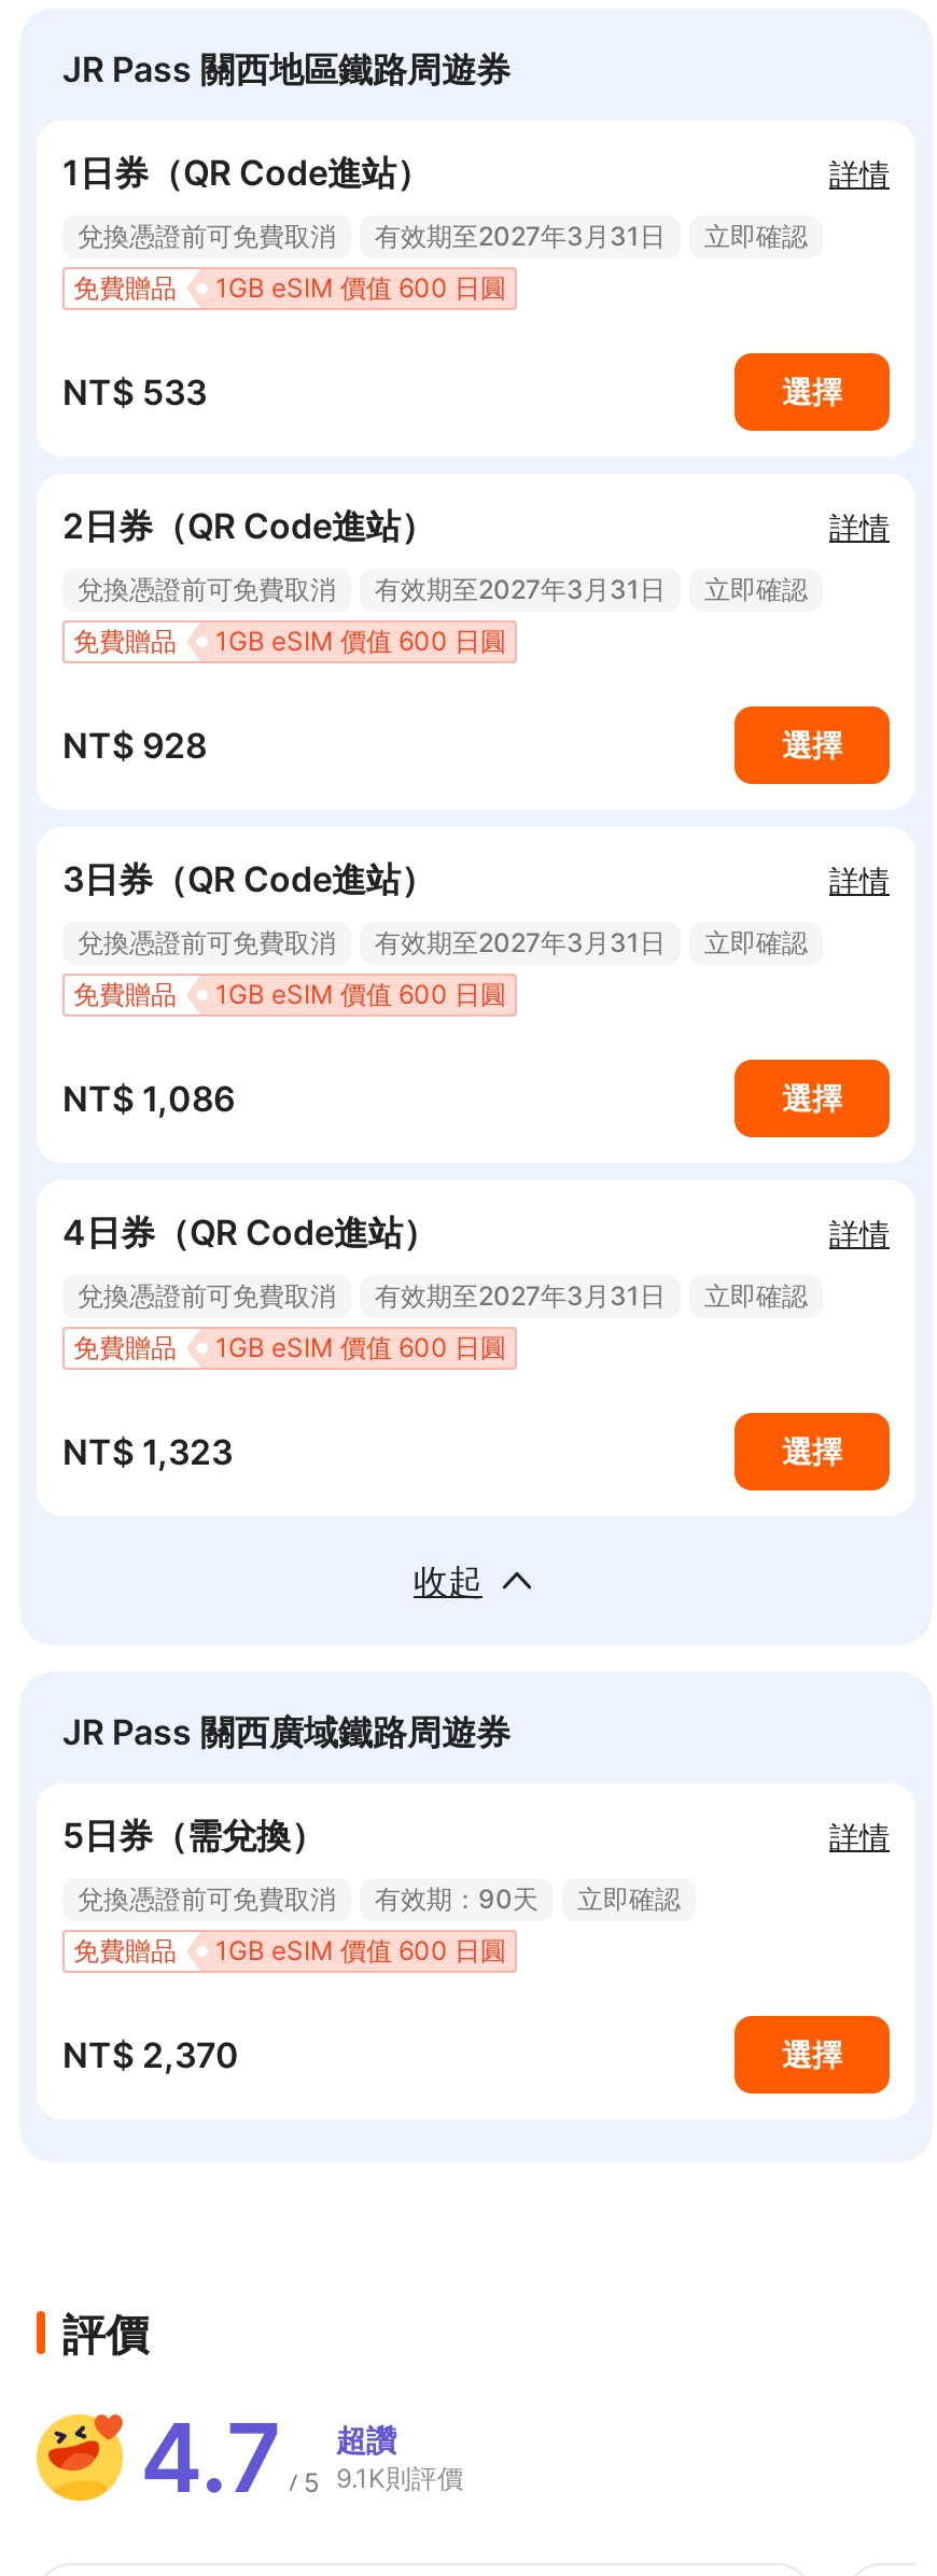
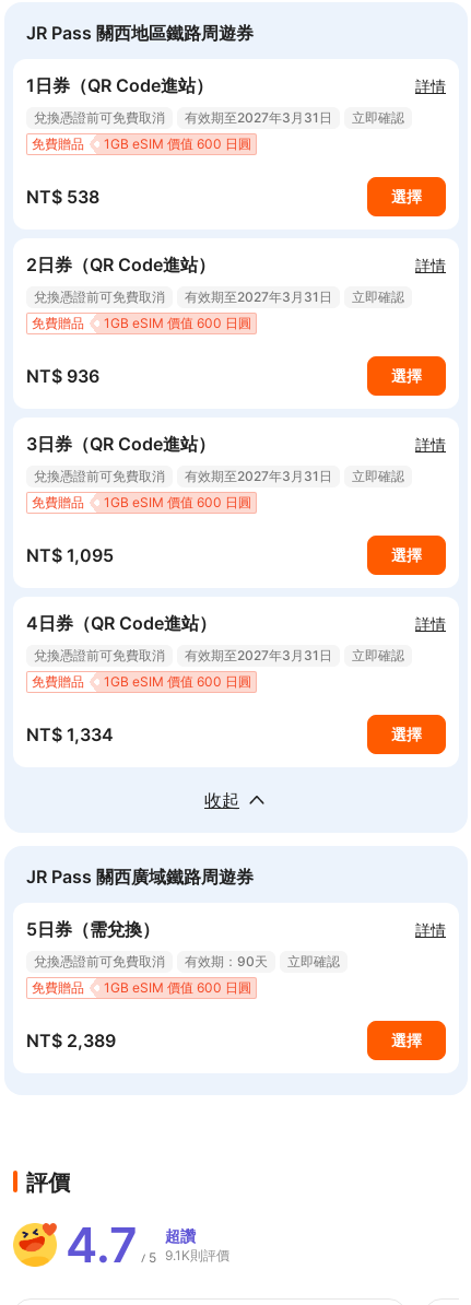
- NT$ 533
+ NT$ 538

- NT$ 928
+ NT$ 936

- NT$ 1,086
+ NT$ 1,095

- NT$ 1,323
+ NT$ 1,334

- NT$ 2,370
+ NT$ 2,389
